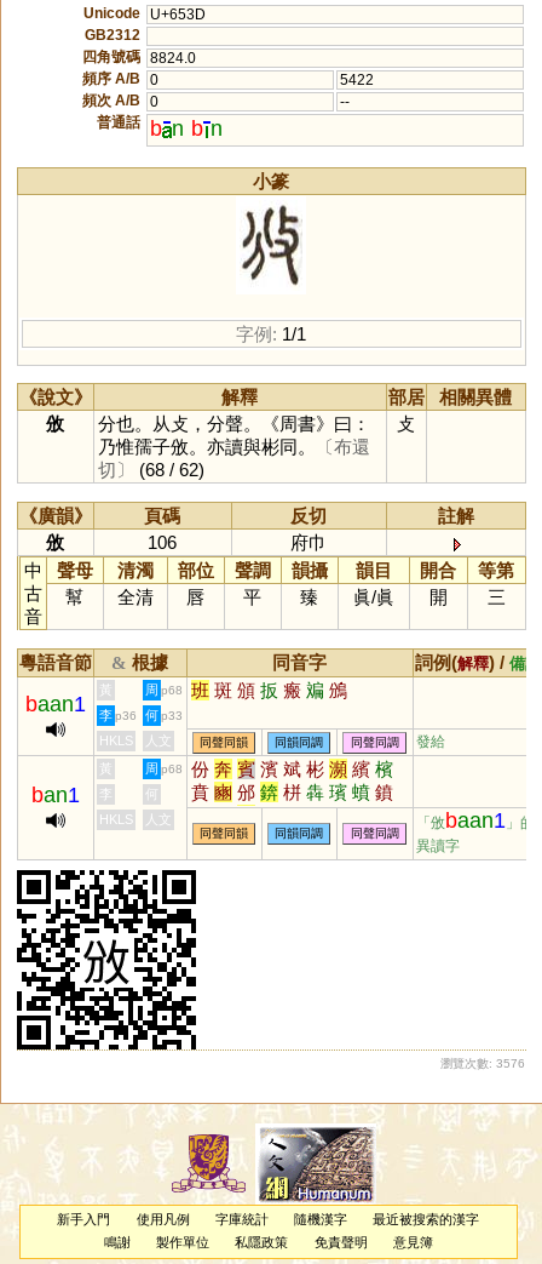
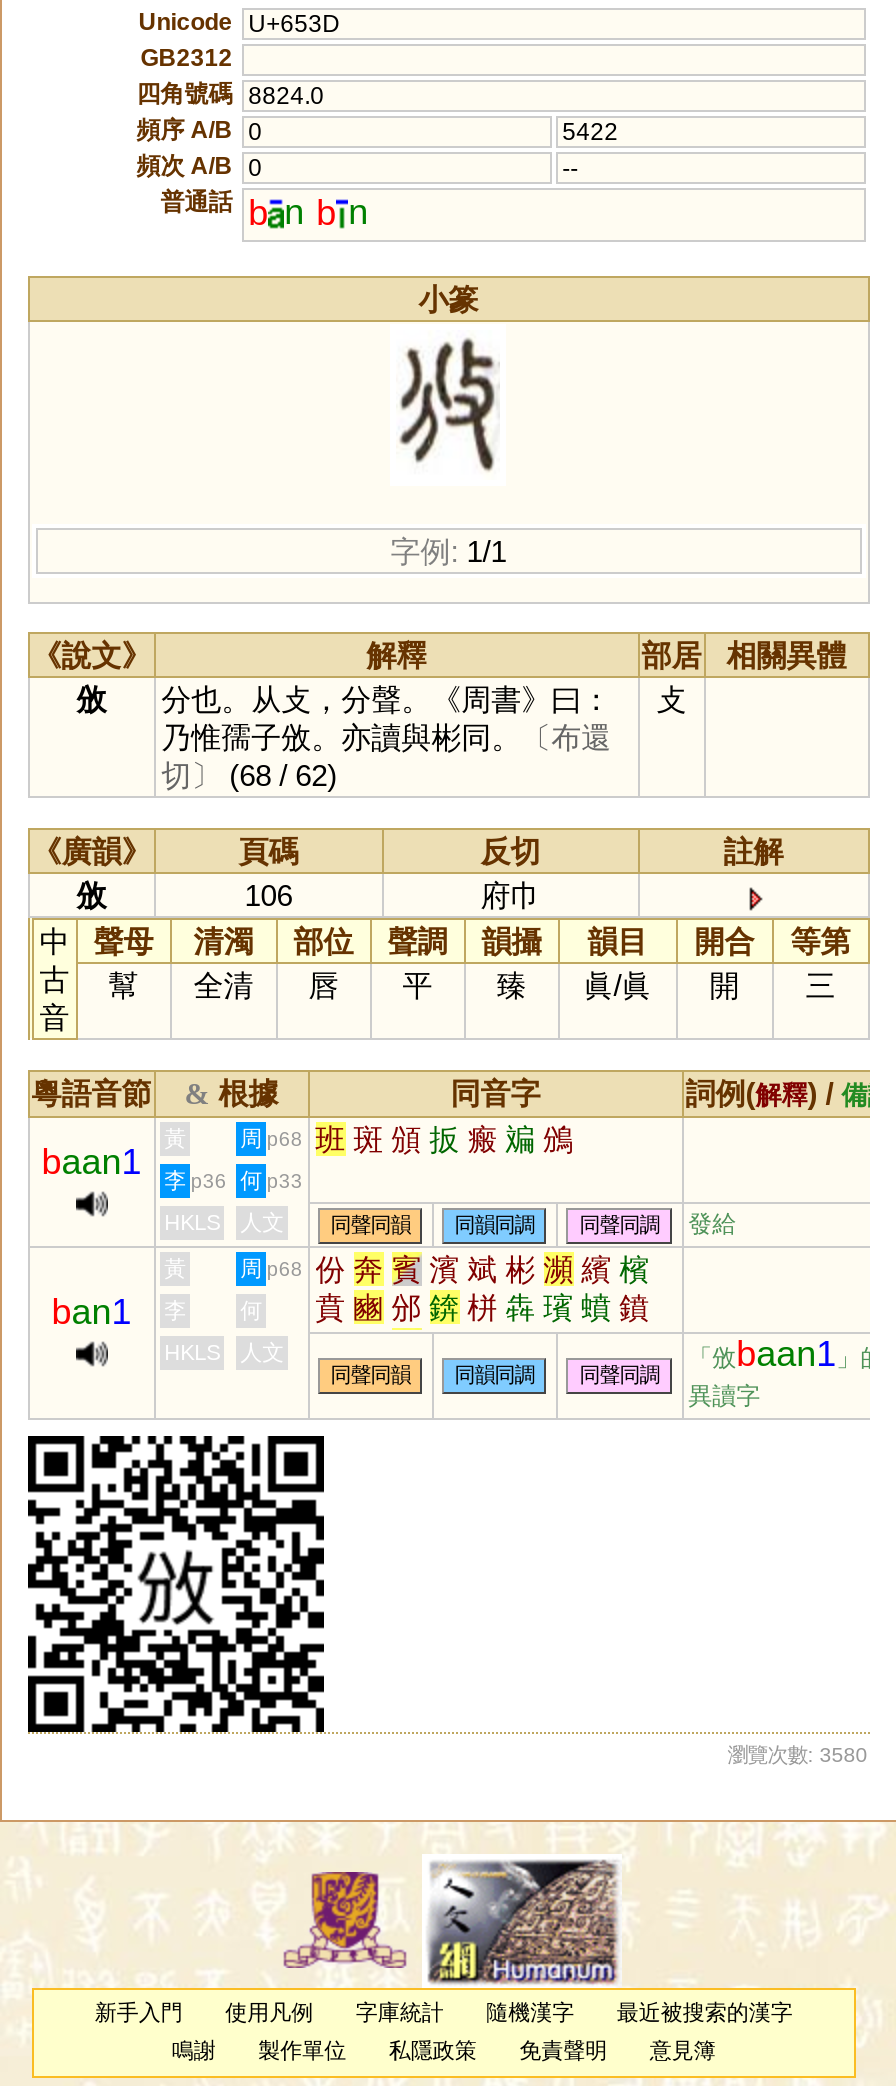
- 瀏覽次數: 3576
+ 瀏覽次數: 3580
